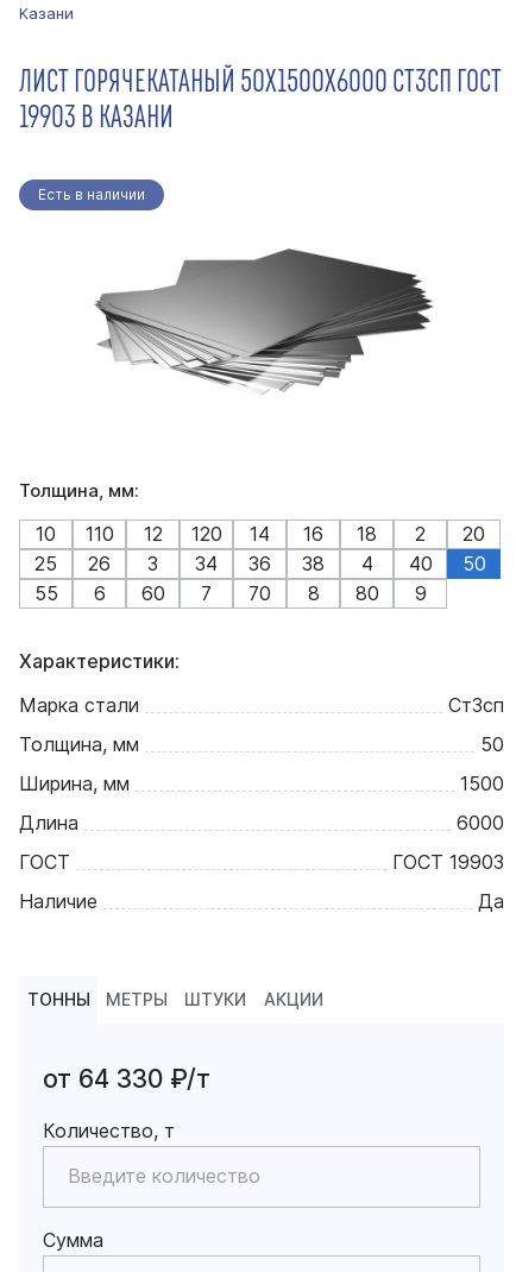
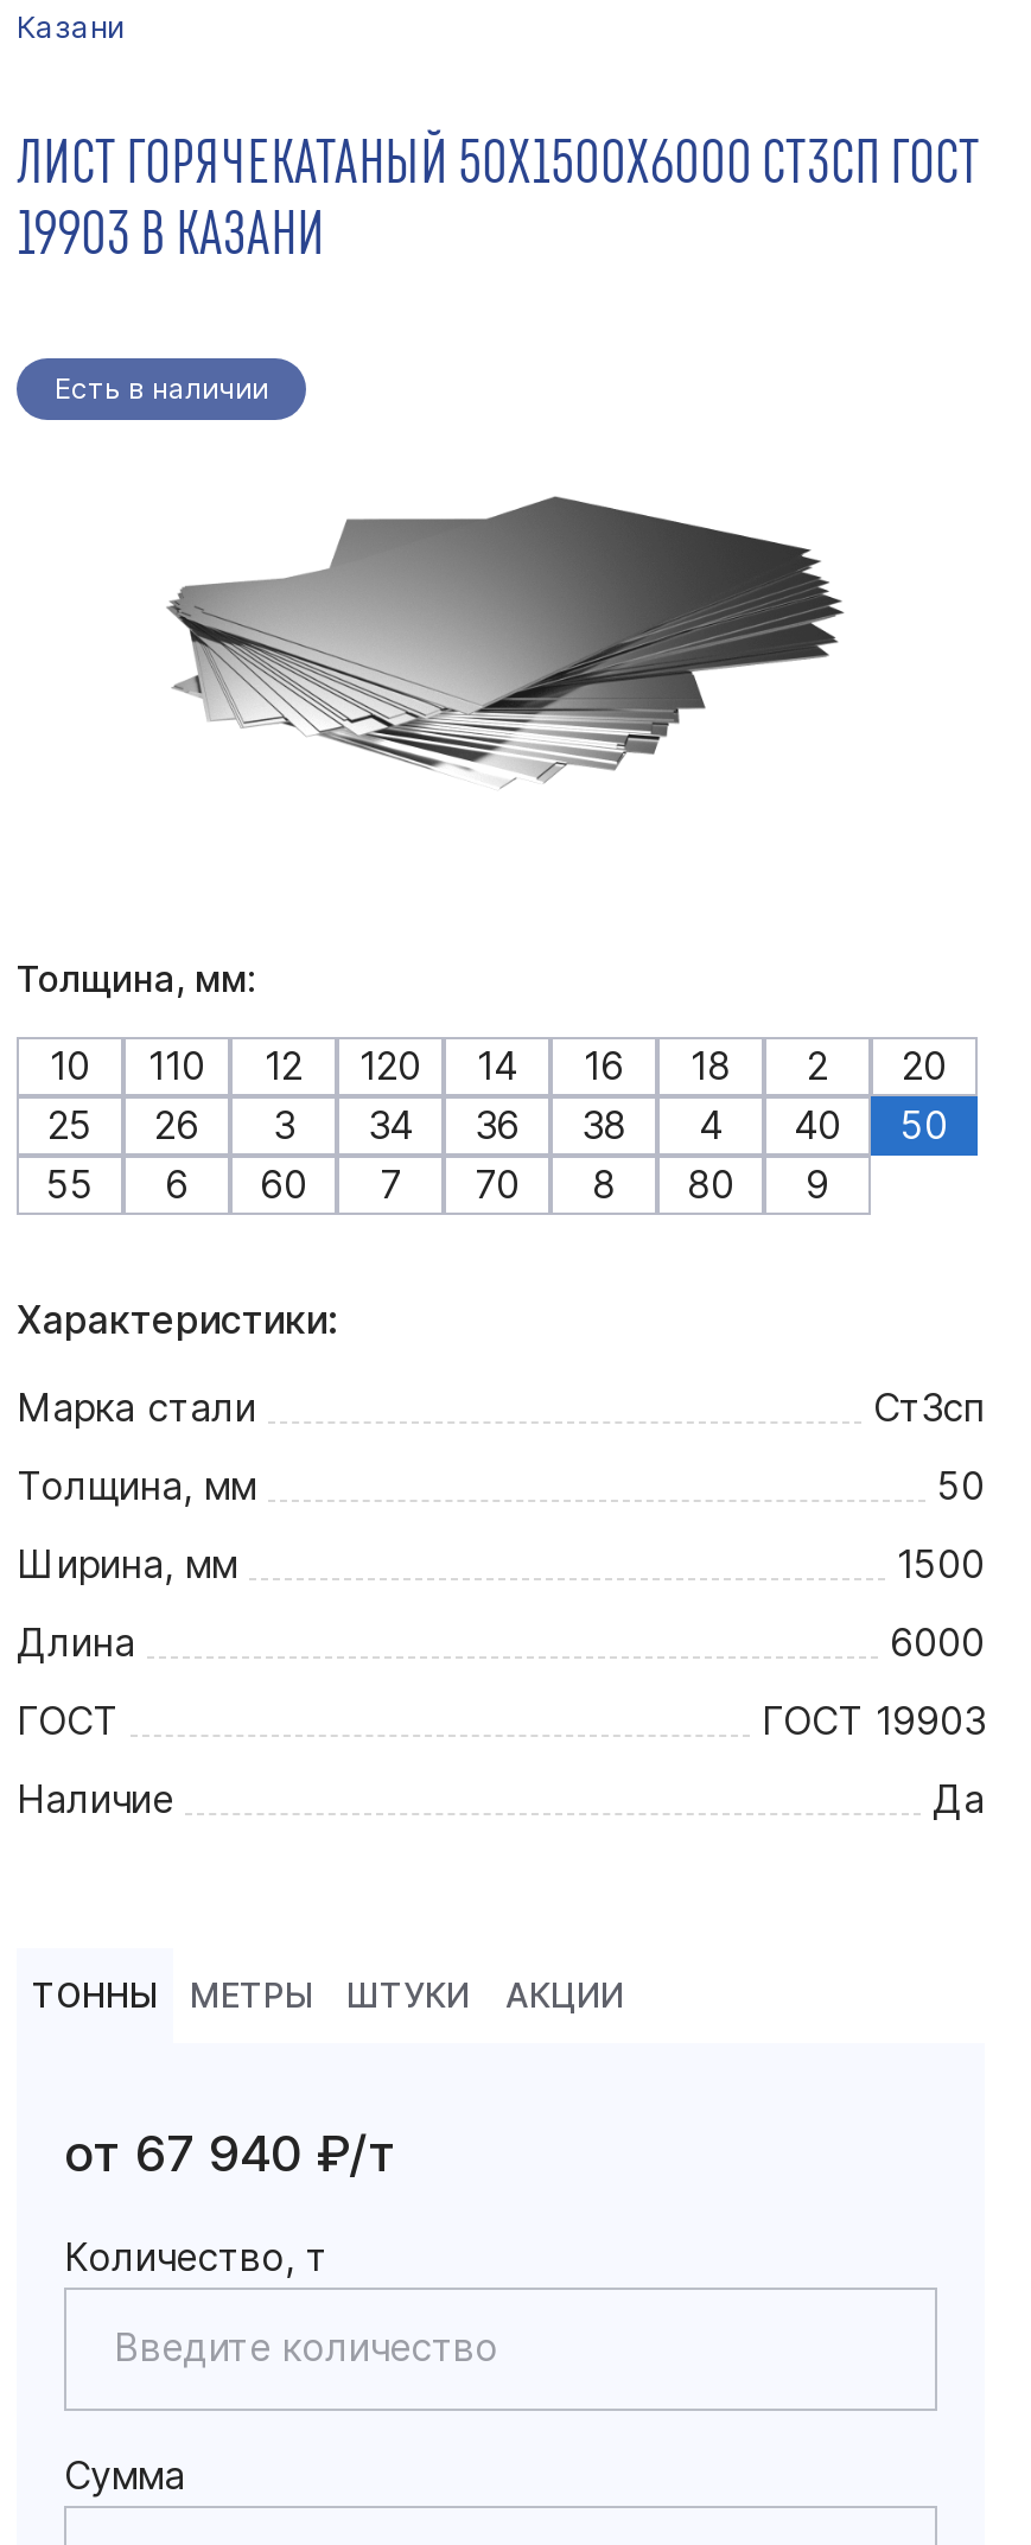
- от 64 330 ₽/т
+ от 67 940 ₽/т
